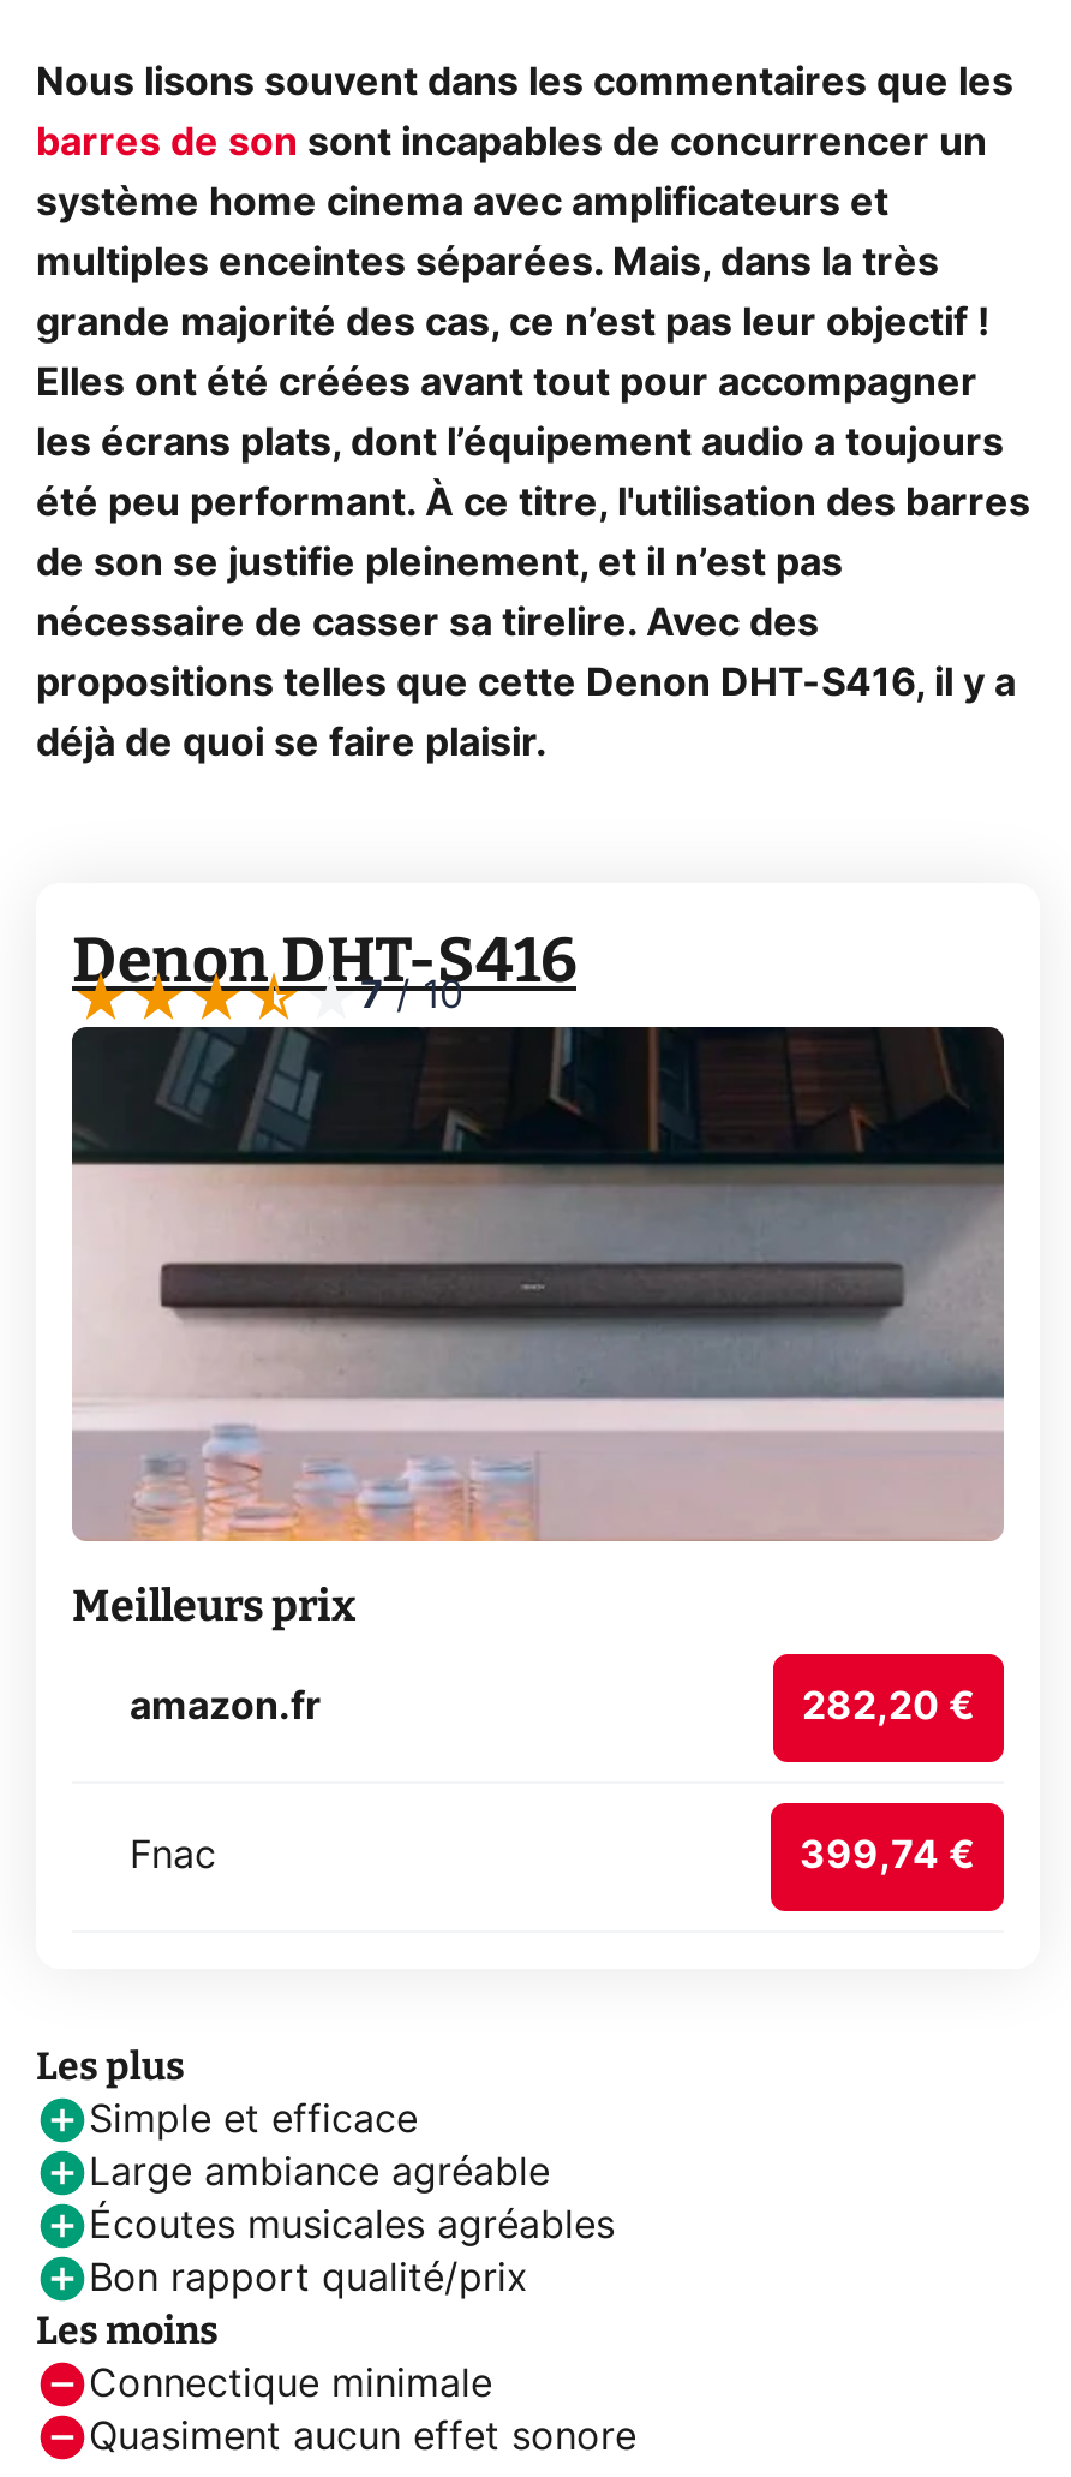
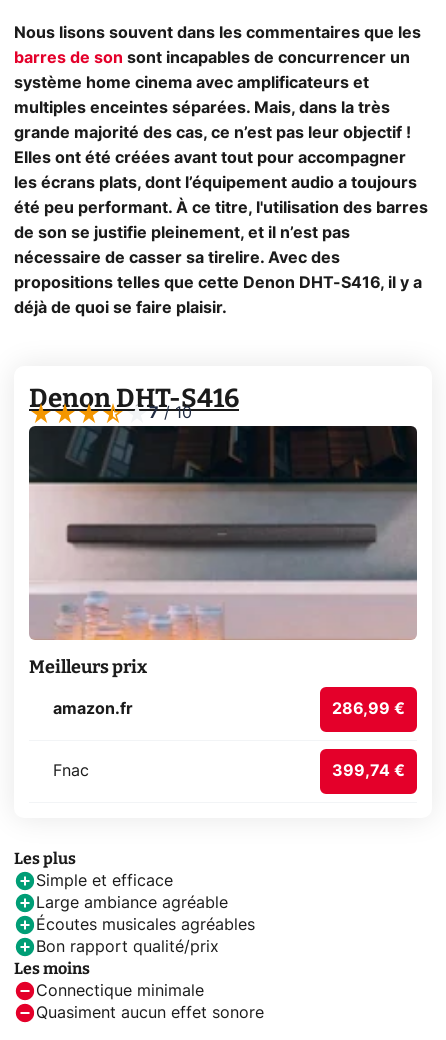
- 282,20 €
+ 286,99 €
